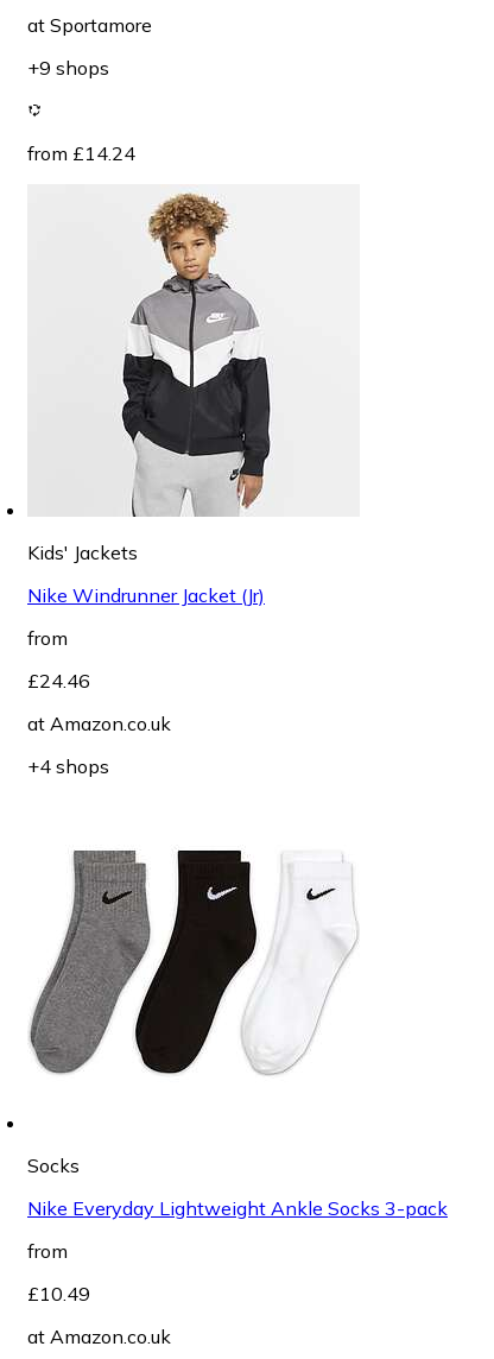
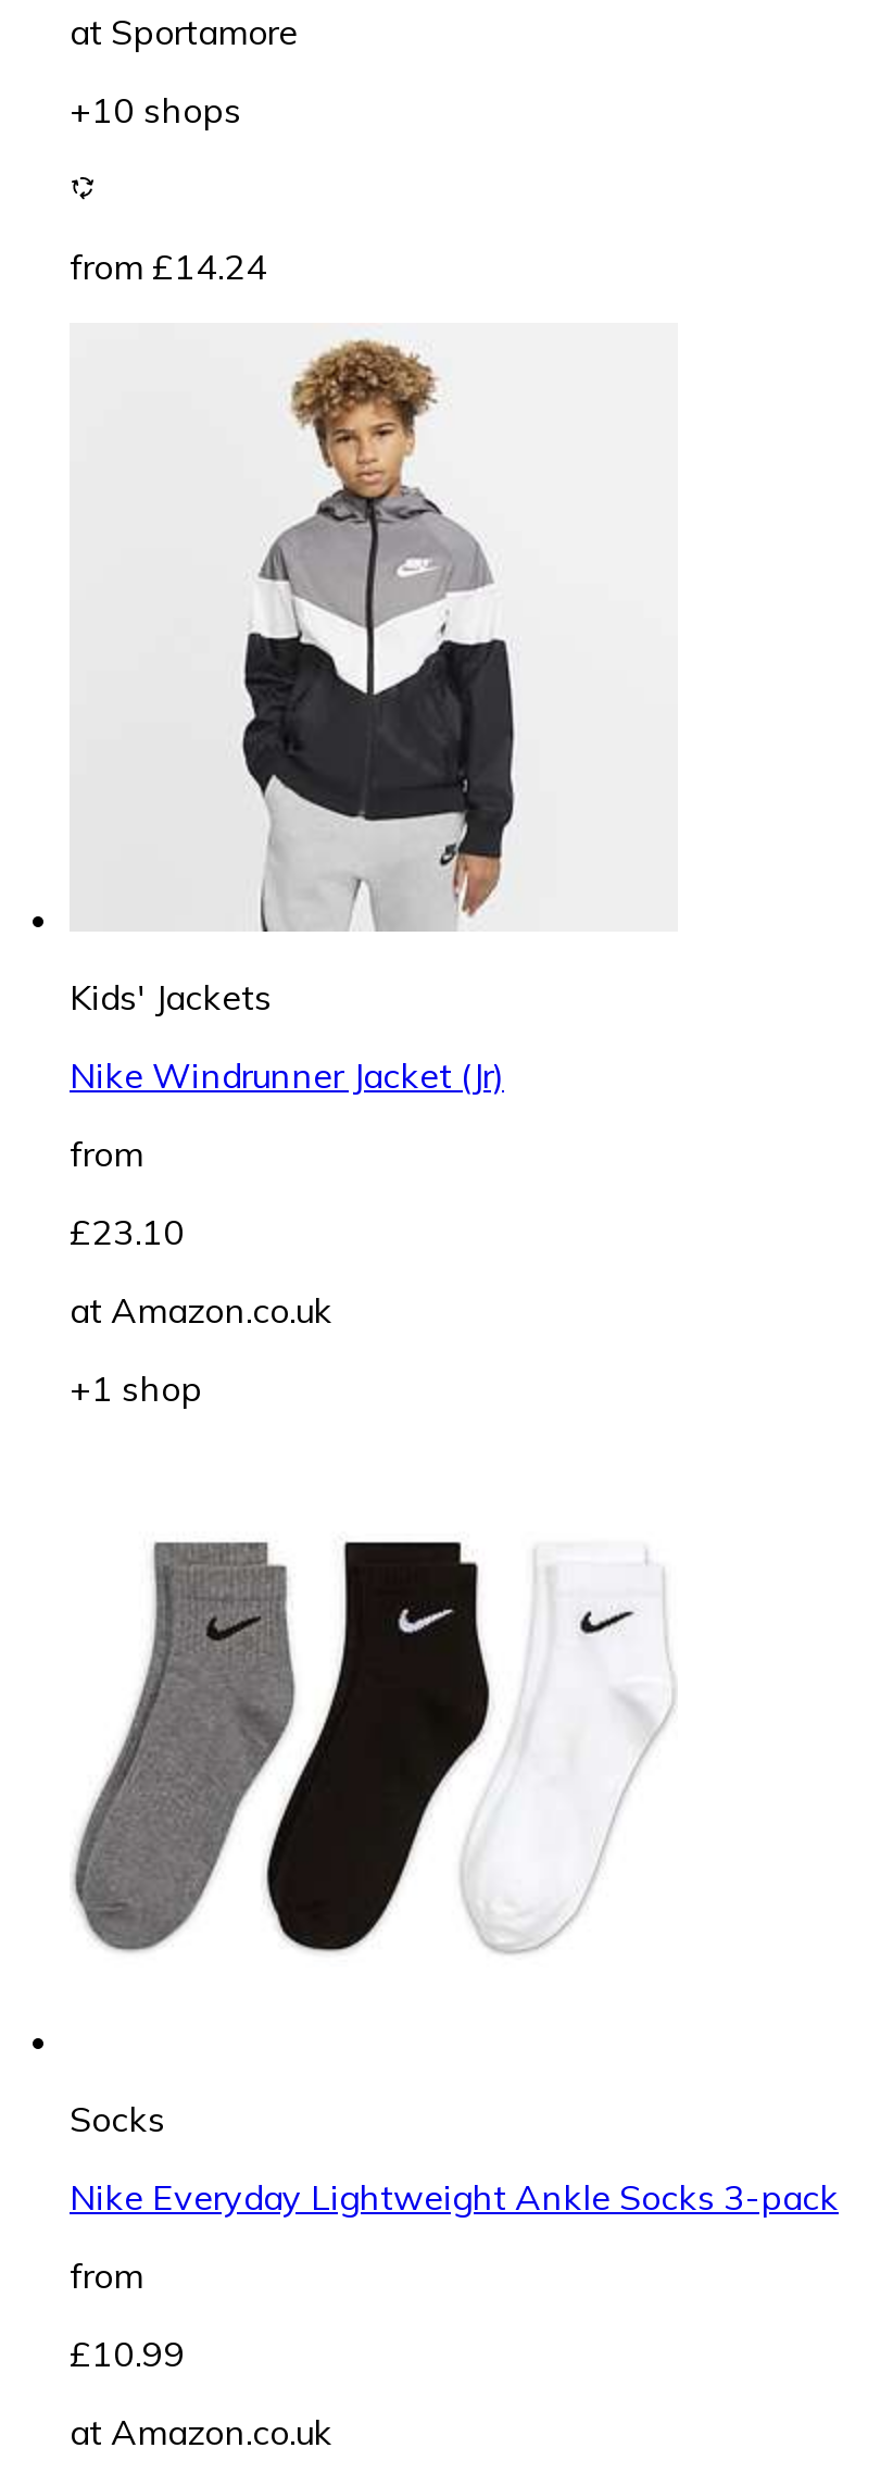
- +9 shops
+ +10 shops

- £24.46
+ £23.10

- +4 shops
+ +1 shop

- £10.49
+ £10.99
